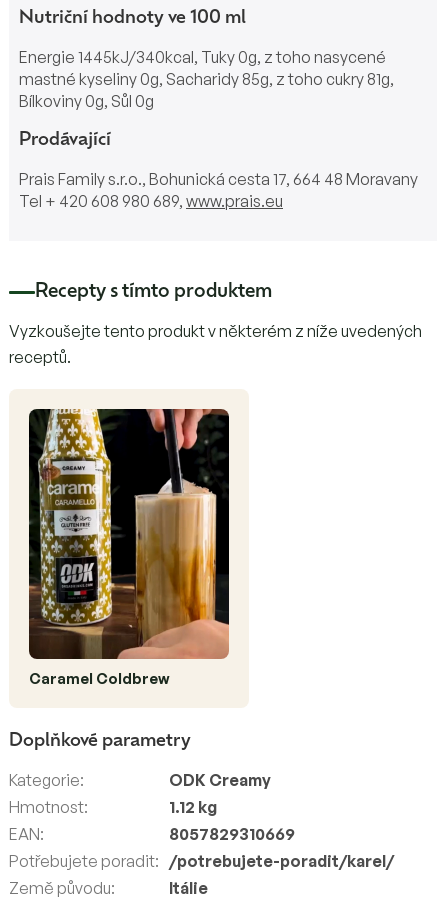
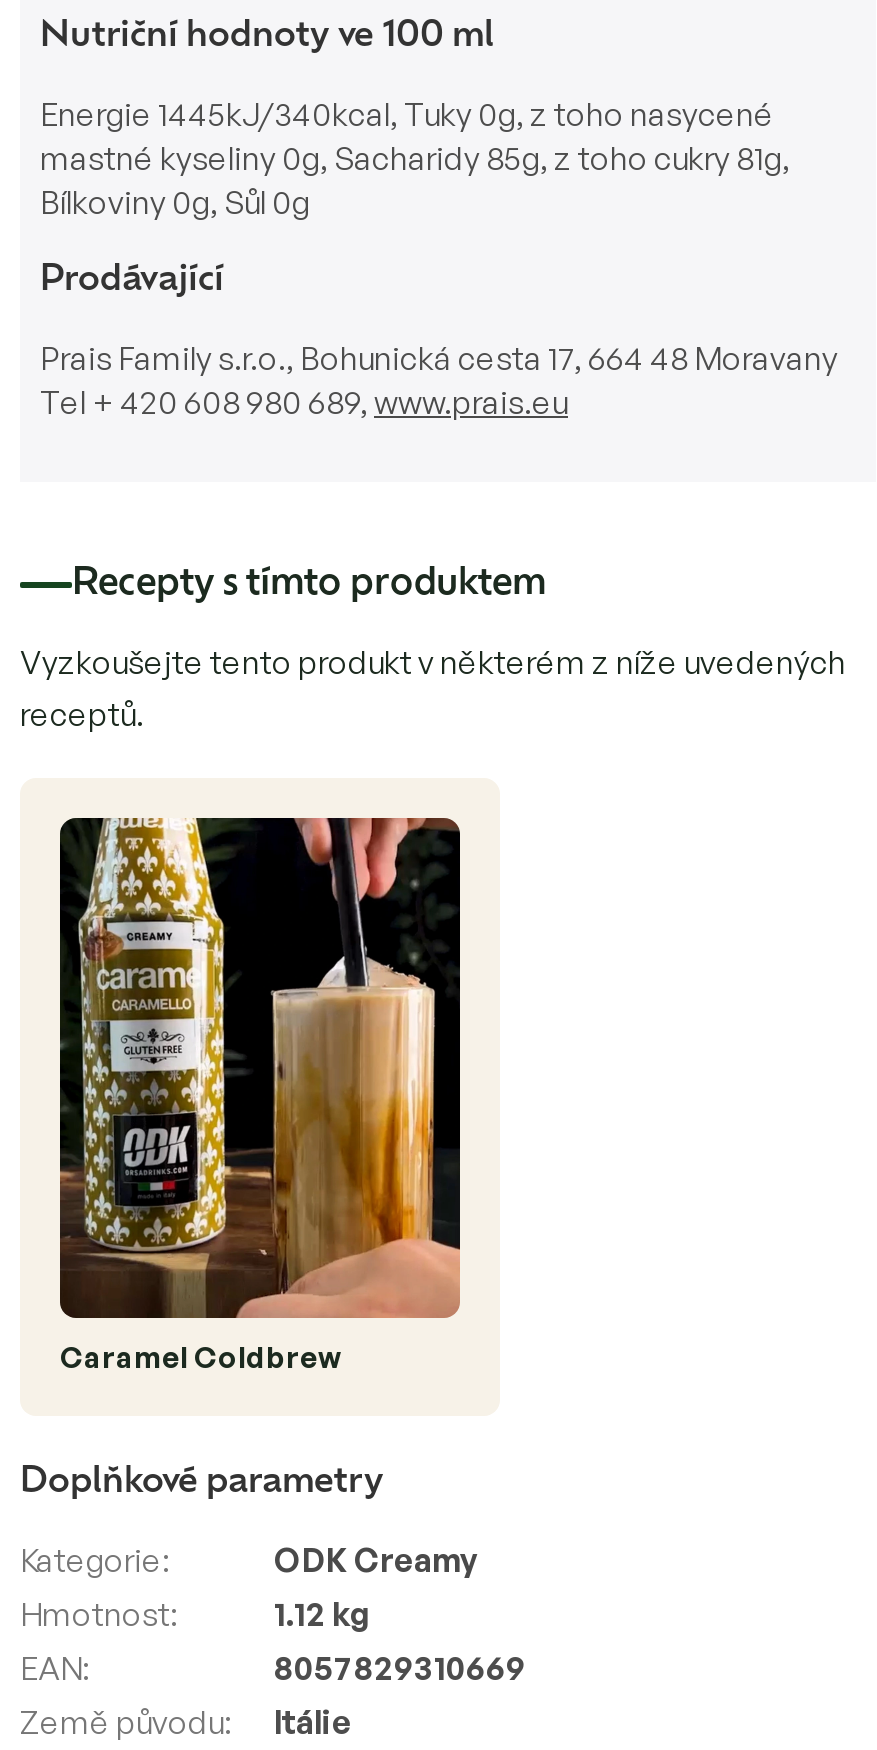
- Potřebujete poradit: /potrebujete-poradit/karel/
